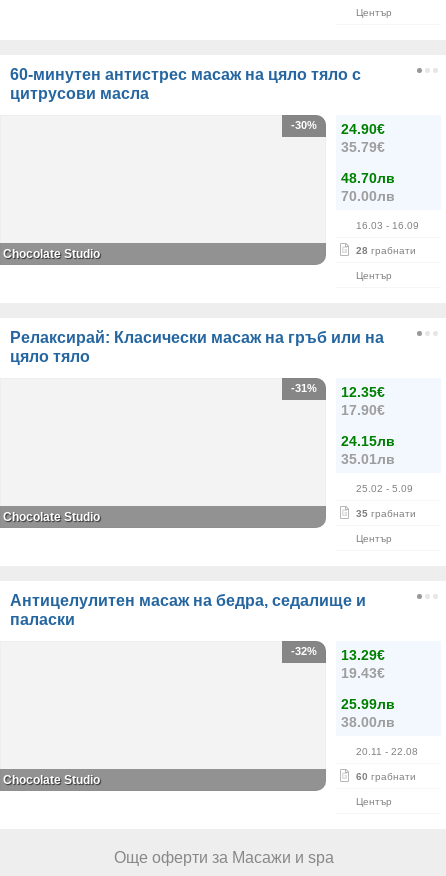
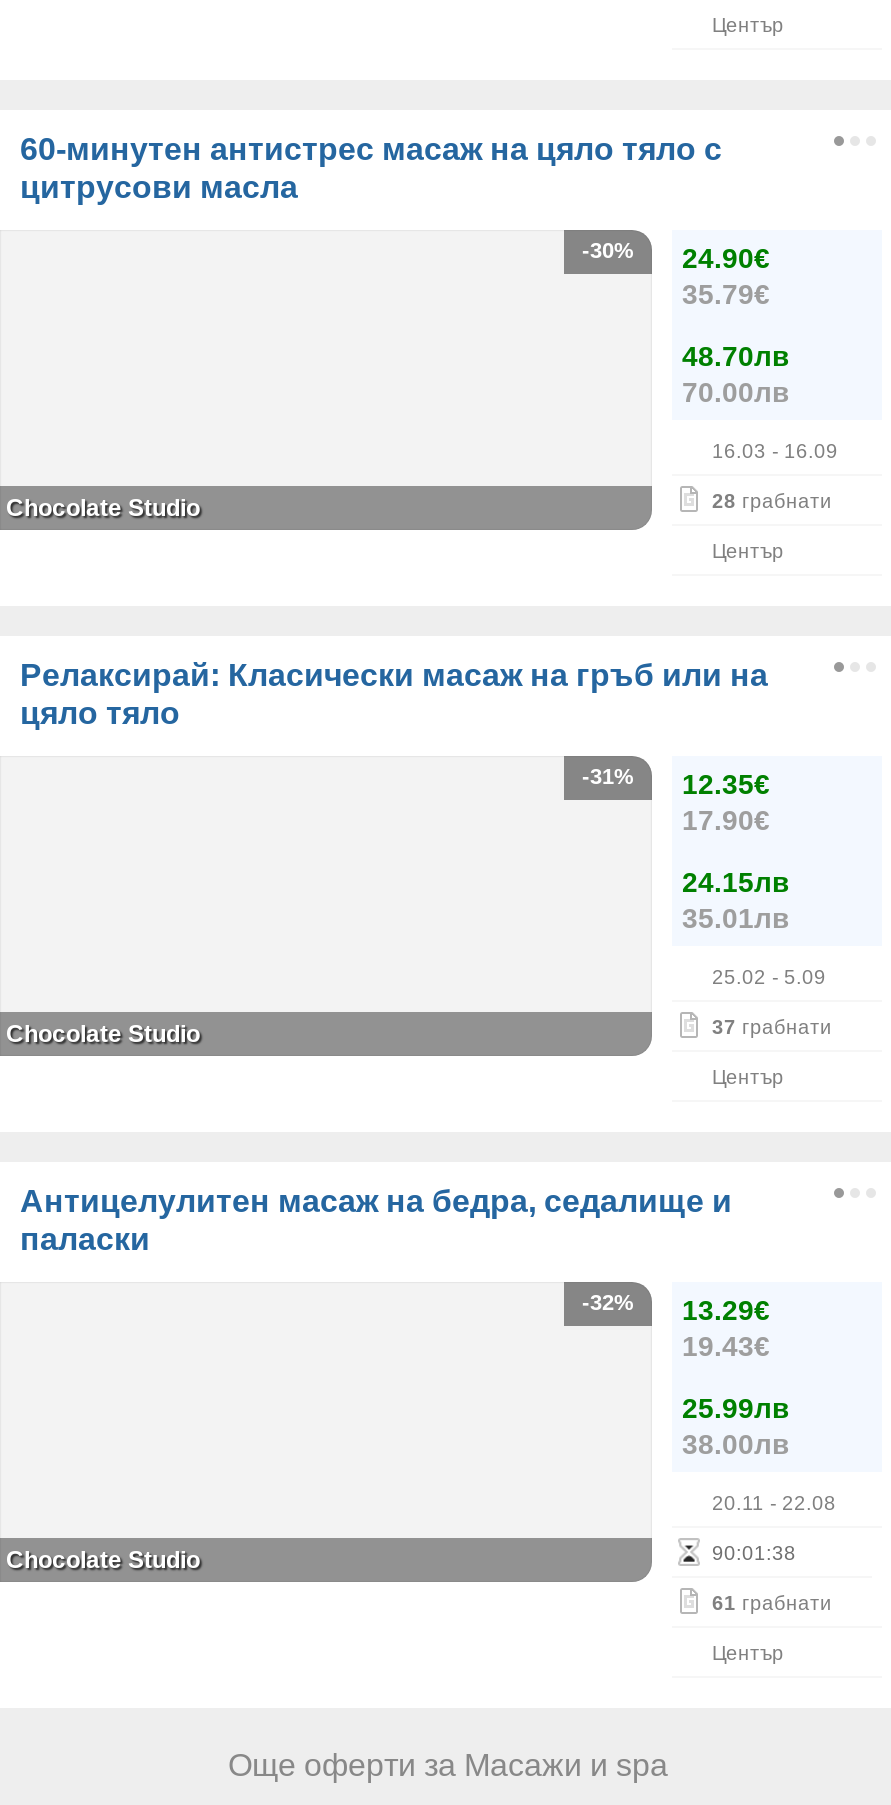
- 35 грабнати
+ 37 грабнати

- 60 грабнати
+ 90: 01: 38
+ 61 грабнати
